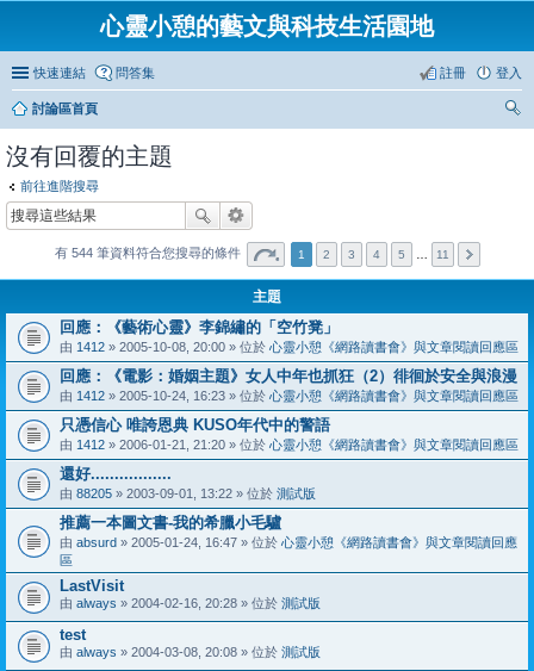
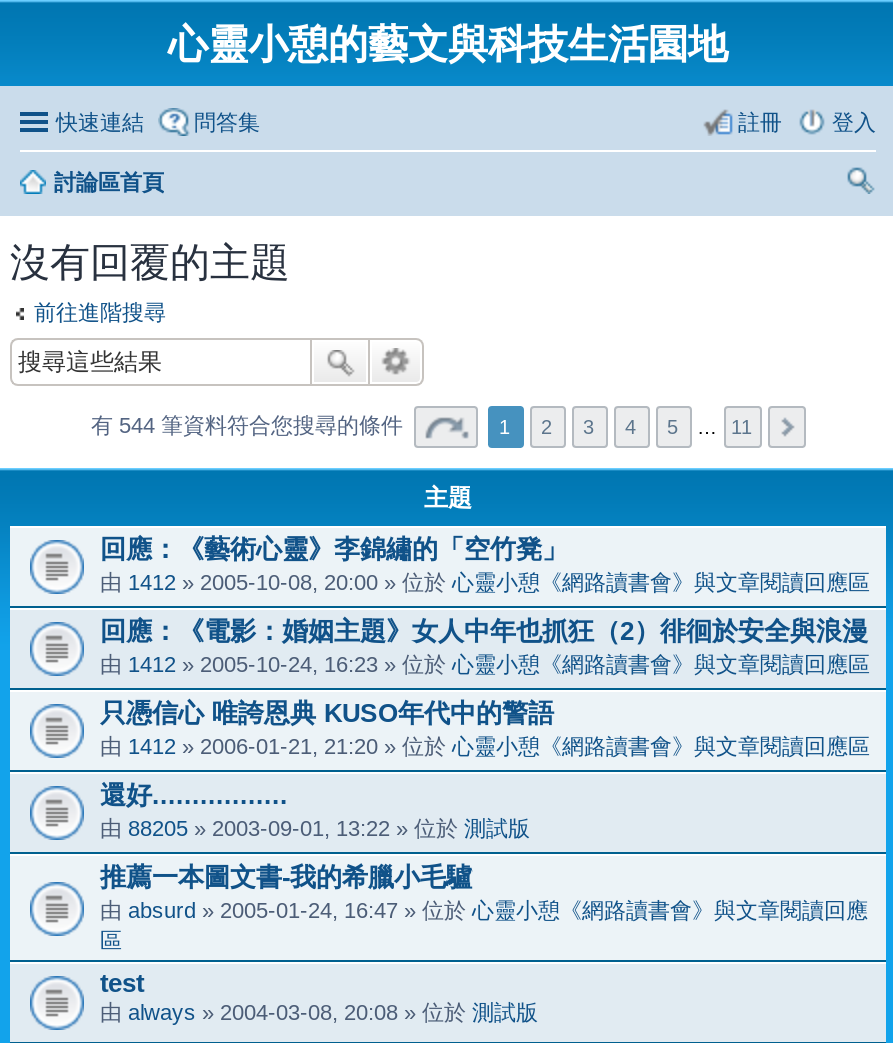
- LastVisit
- 由always» 2004-02-16, 20:28 » 位於測試版
